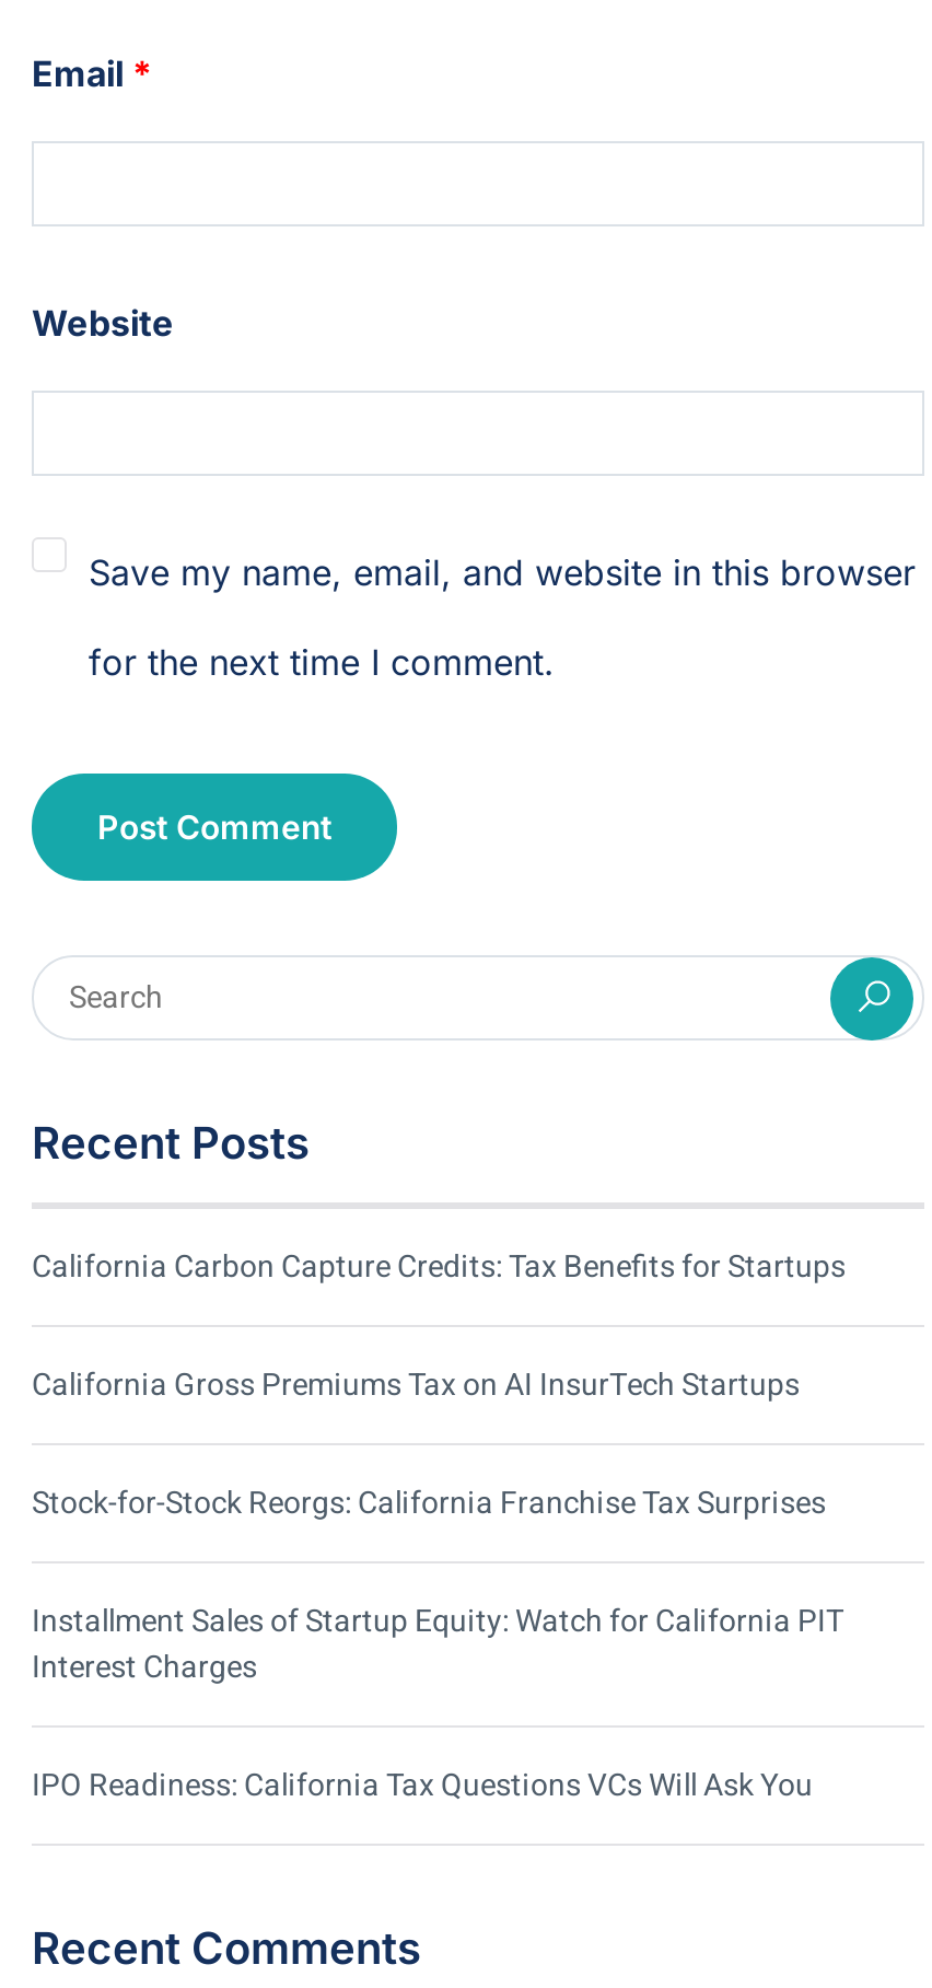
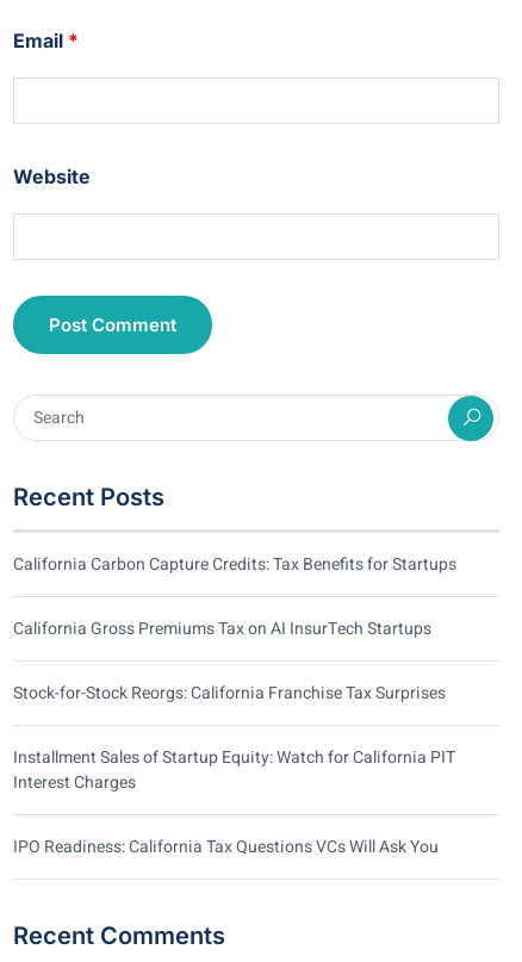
- Save my name, email, and website in this browser
- for the next time I comment.
